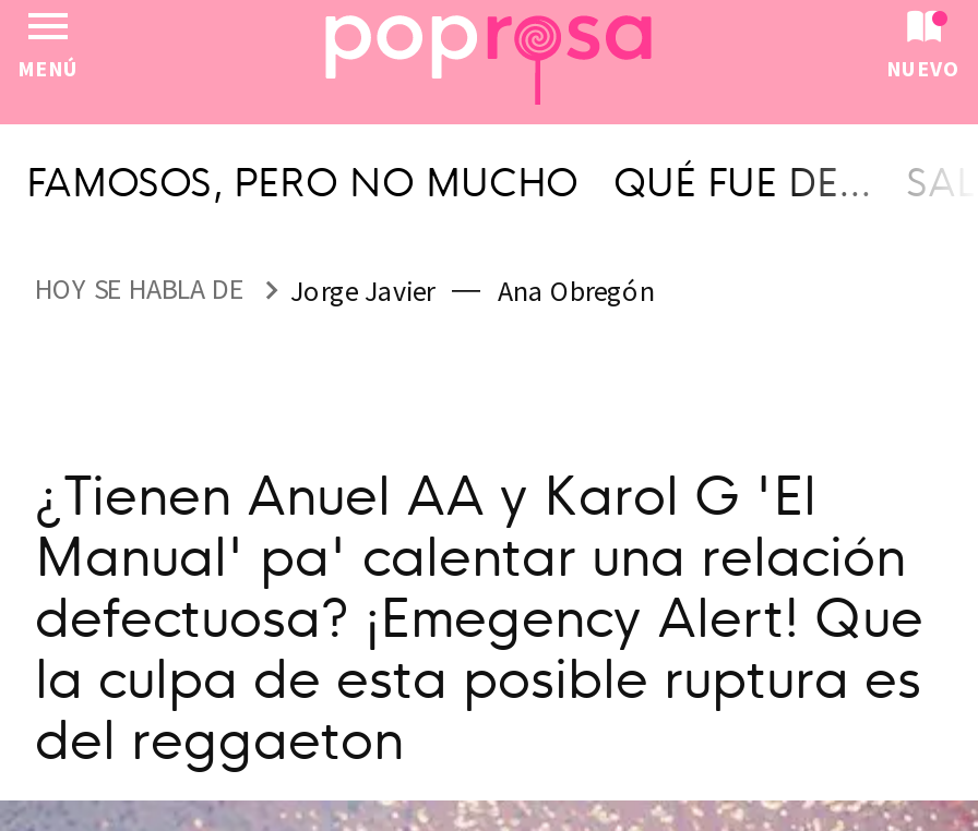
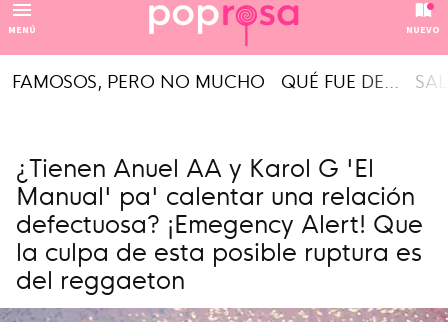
- HOY SE HABLA DE
- Jorge Javier
- Ana Obregón
